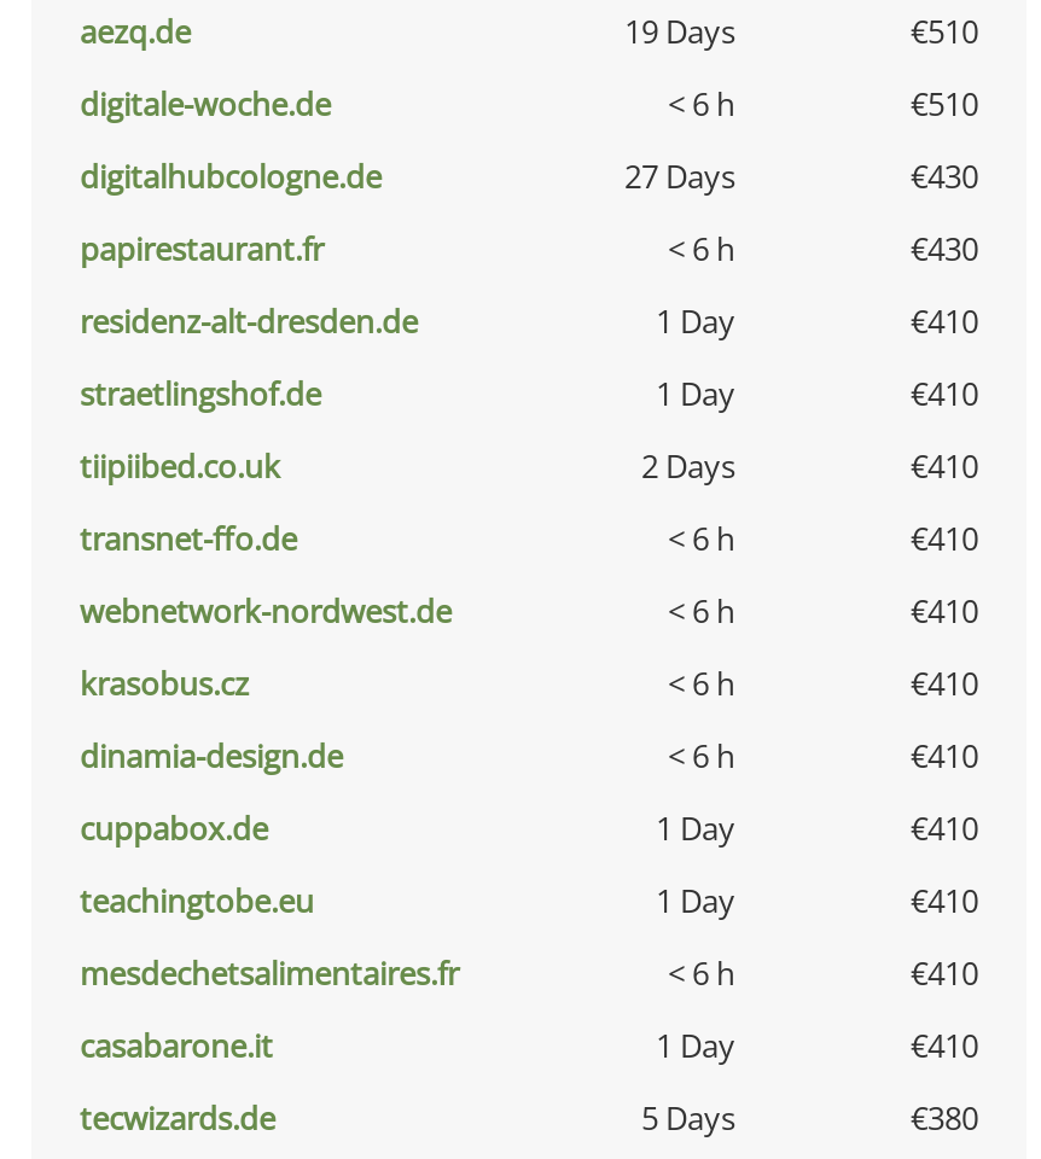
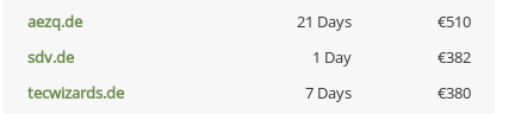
- 19 Days
+ 21 Days

- digitale-woche.de
- < 6 h
- €510
- digitalhubcologne.de
- 27 Days
- €430
- papirestaurant.fr
- < 6 h
- €430
- residenz-alt-dresden.de
+ sdv.de

- €410
- straetlingshof.de
- 1 Day
- €410
- tiipiibed.co.uk
- 2 Days
- €410
- transnet-ffo.de
- < 6 h
- €410
- webnetwork-nordwest.de
- < 6 h
- €410
- krasobus.cz
- < 6 h
- €410
- dinamia-design.de
- < 6 h
- €410
- cuppabox.de
- 1 Day
- €410
- teachingtobe.eu
- 1 Day
- €410
- mesdechetsalimentaires.fr
- < 6 h
- €410
- casabarone.it
- 1 Day
- €410
+ €382

- 5 Days
+ 7 Days
